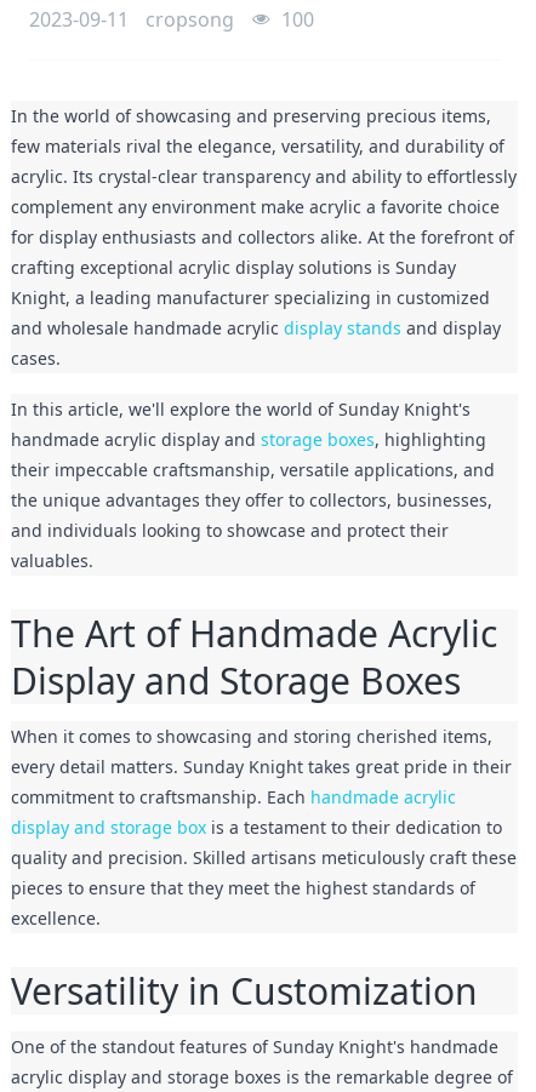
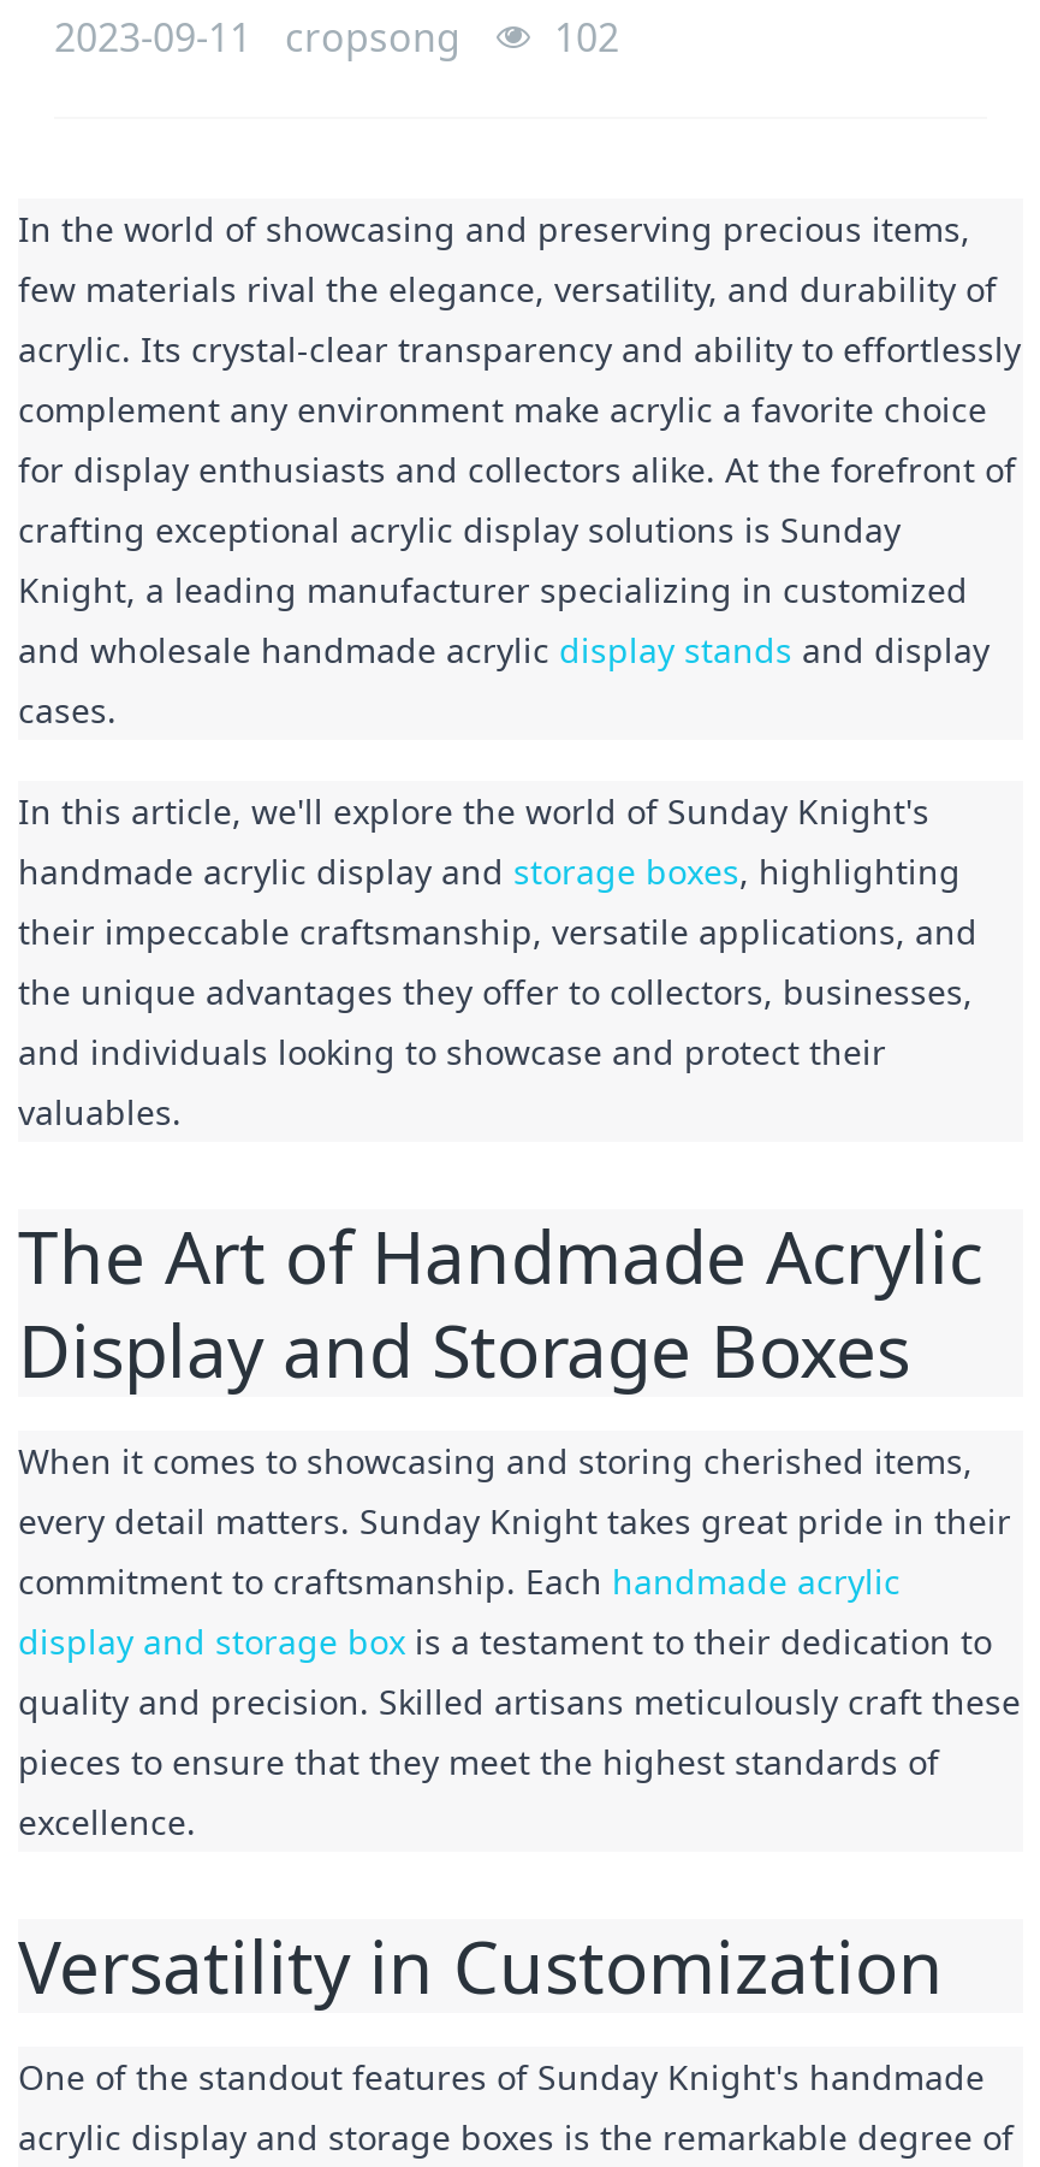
- 2023-09-11 cropsong 100
+ 2023-09-11 cropsong 102
